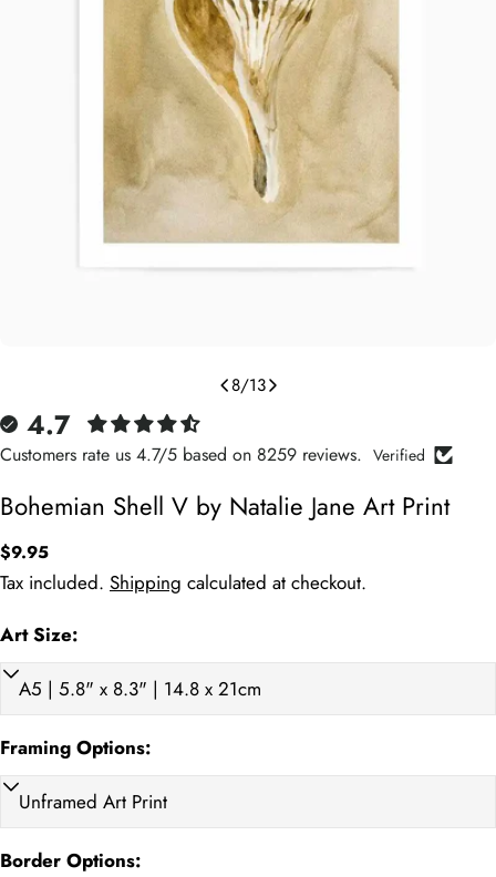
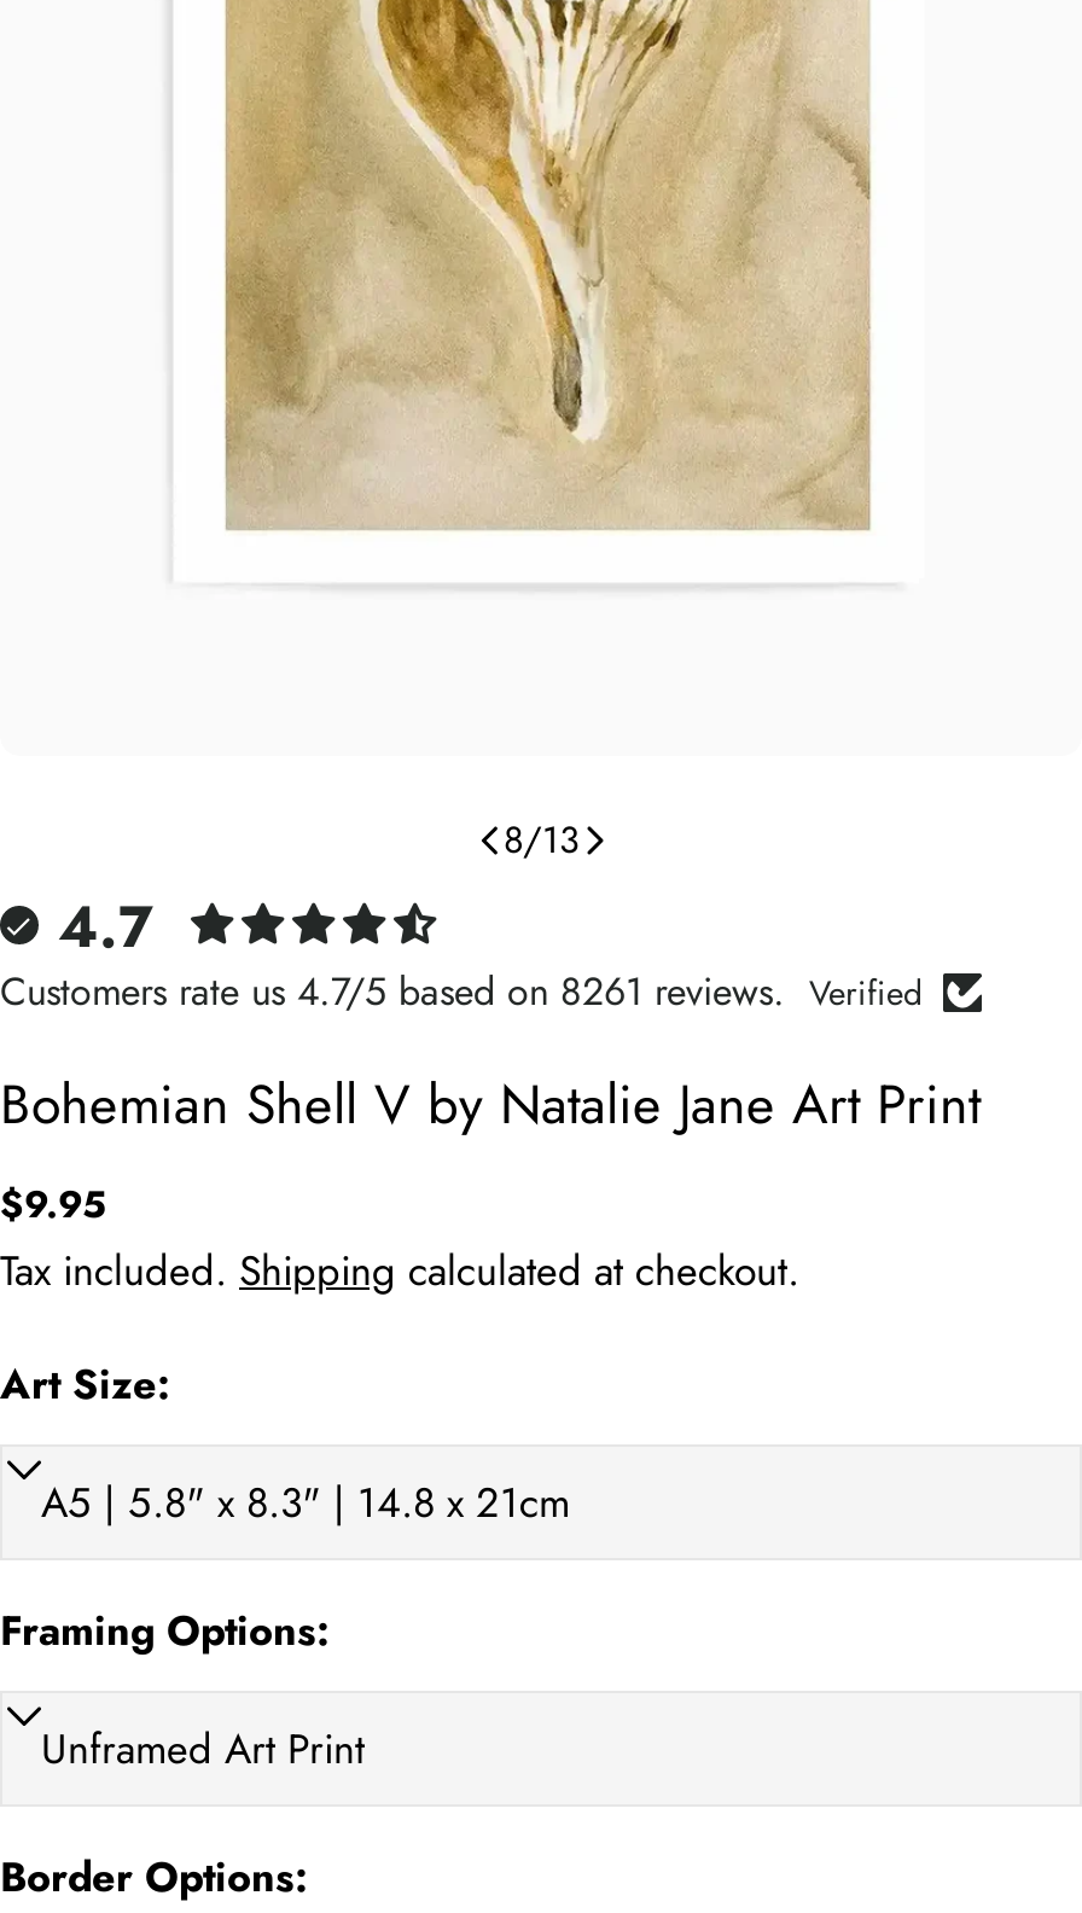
- Customers rate us 4.7/5 based on 8259 reviews. Verified
+ Customers rate us 4.7/5 based on 8261 reviews. Verified
